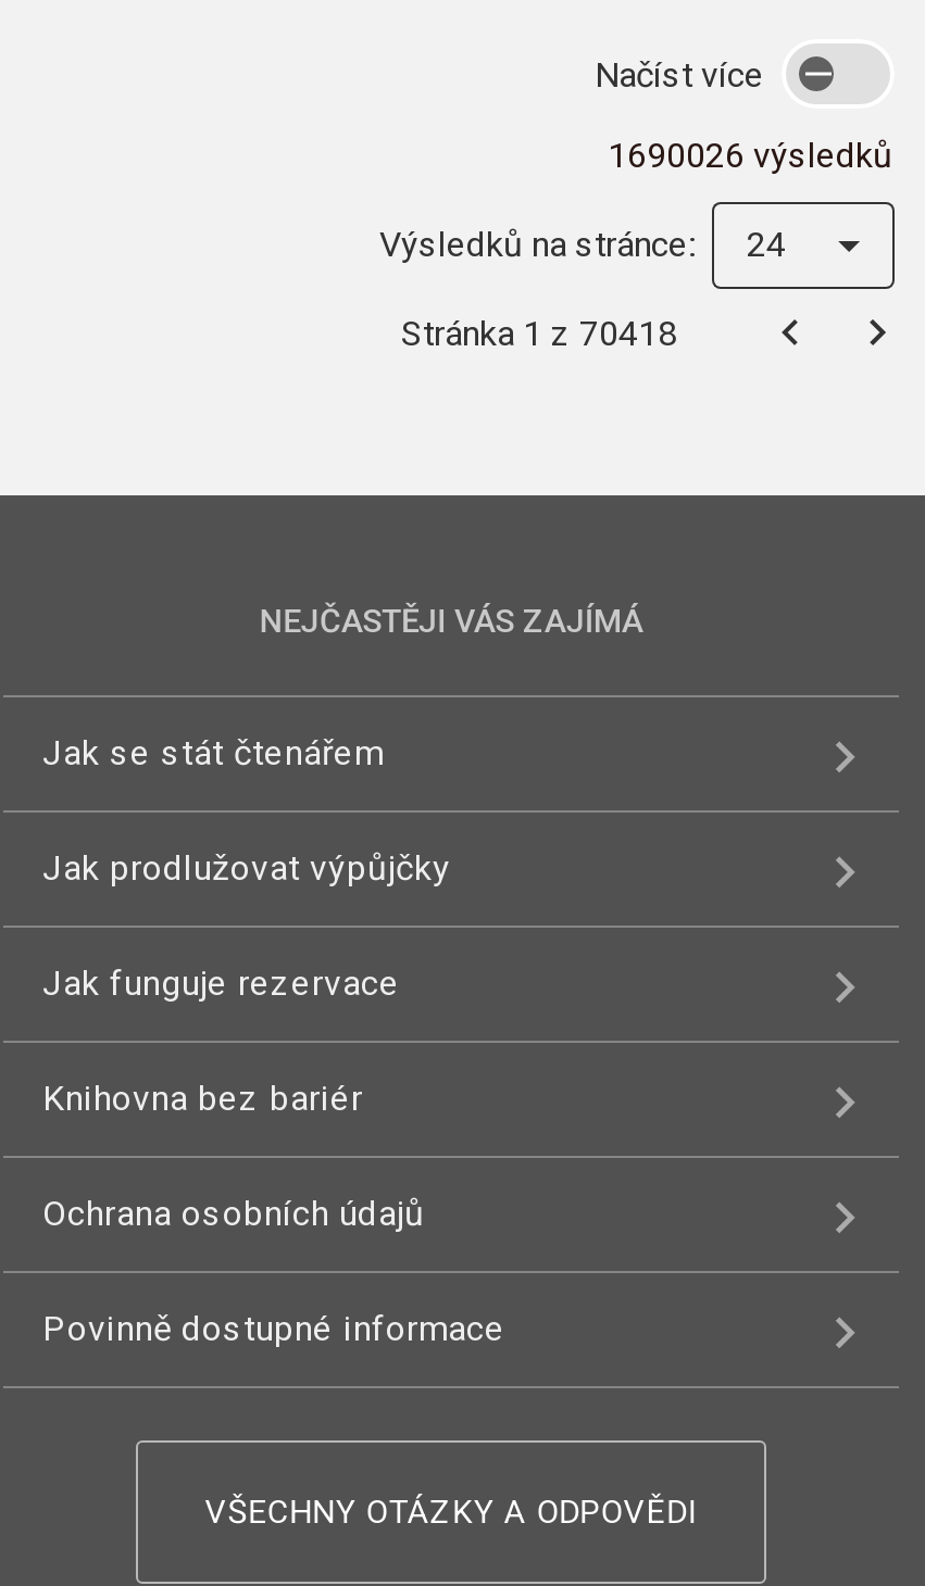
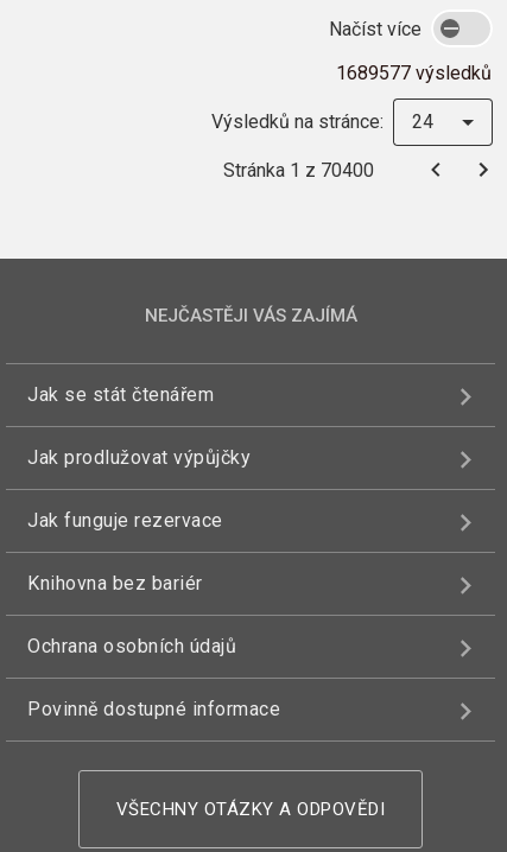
- 1690026 výsledků
+ 1689577 výsledků

- Stránka 1 z 70418
+ Stránka 1 z 70400
